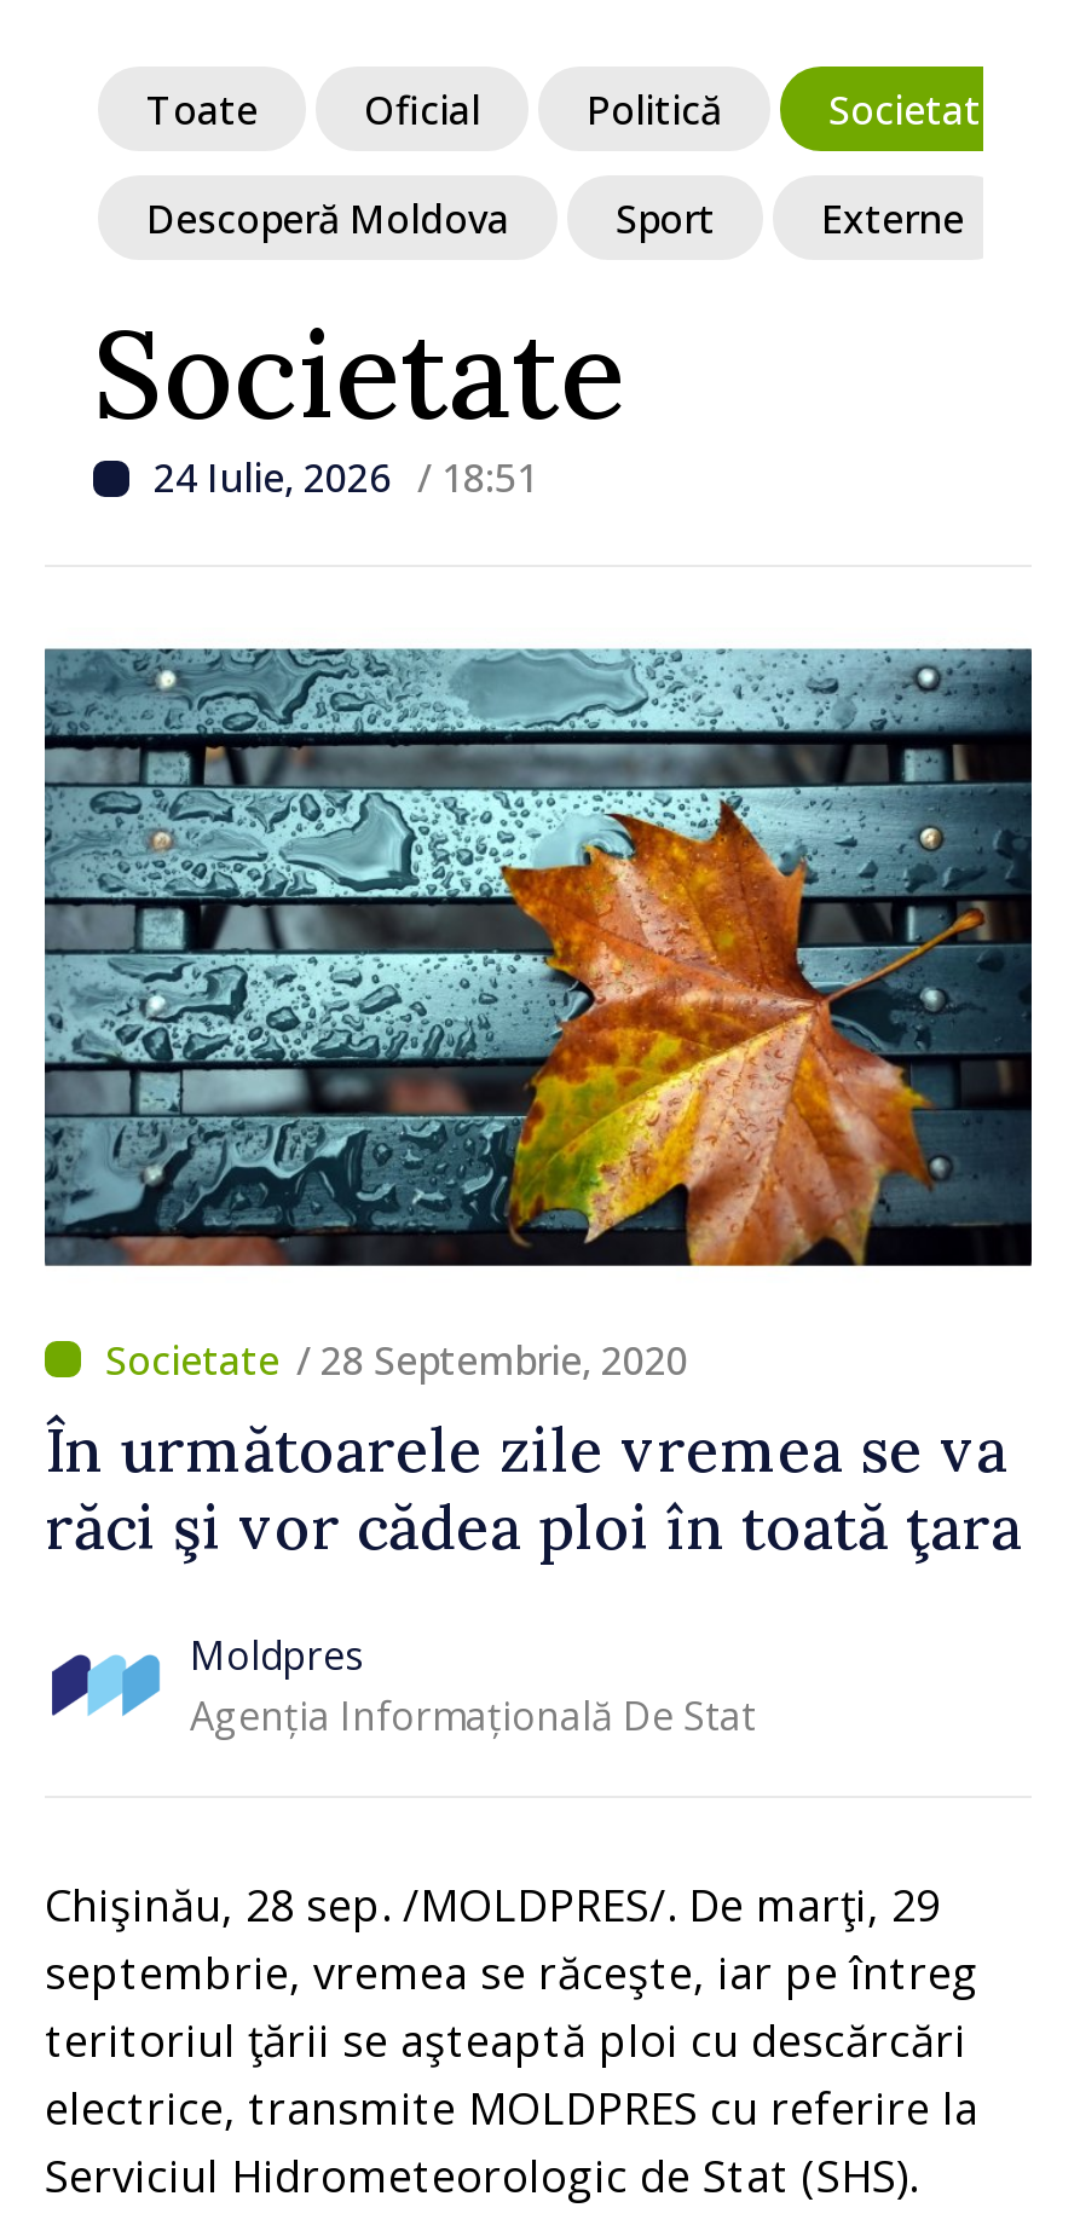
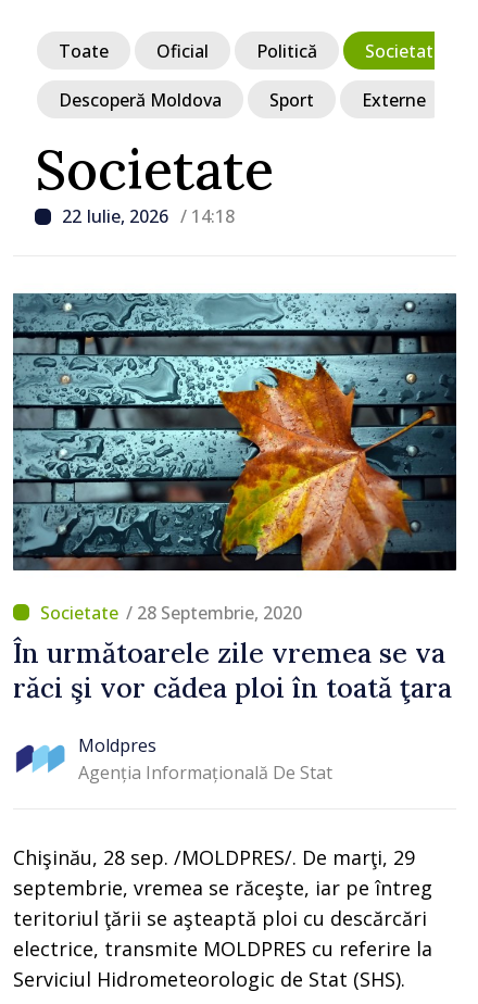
- 24 Iulie, 2026 / 18:51
+ 22 Iulie, 2026 / 14:18
